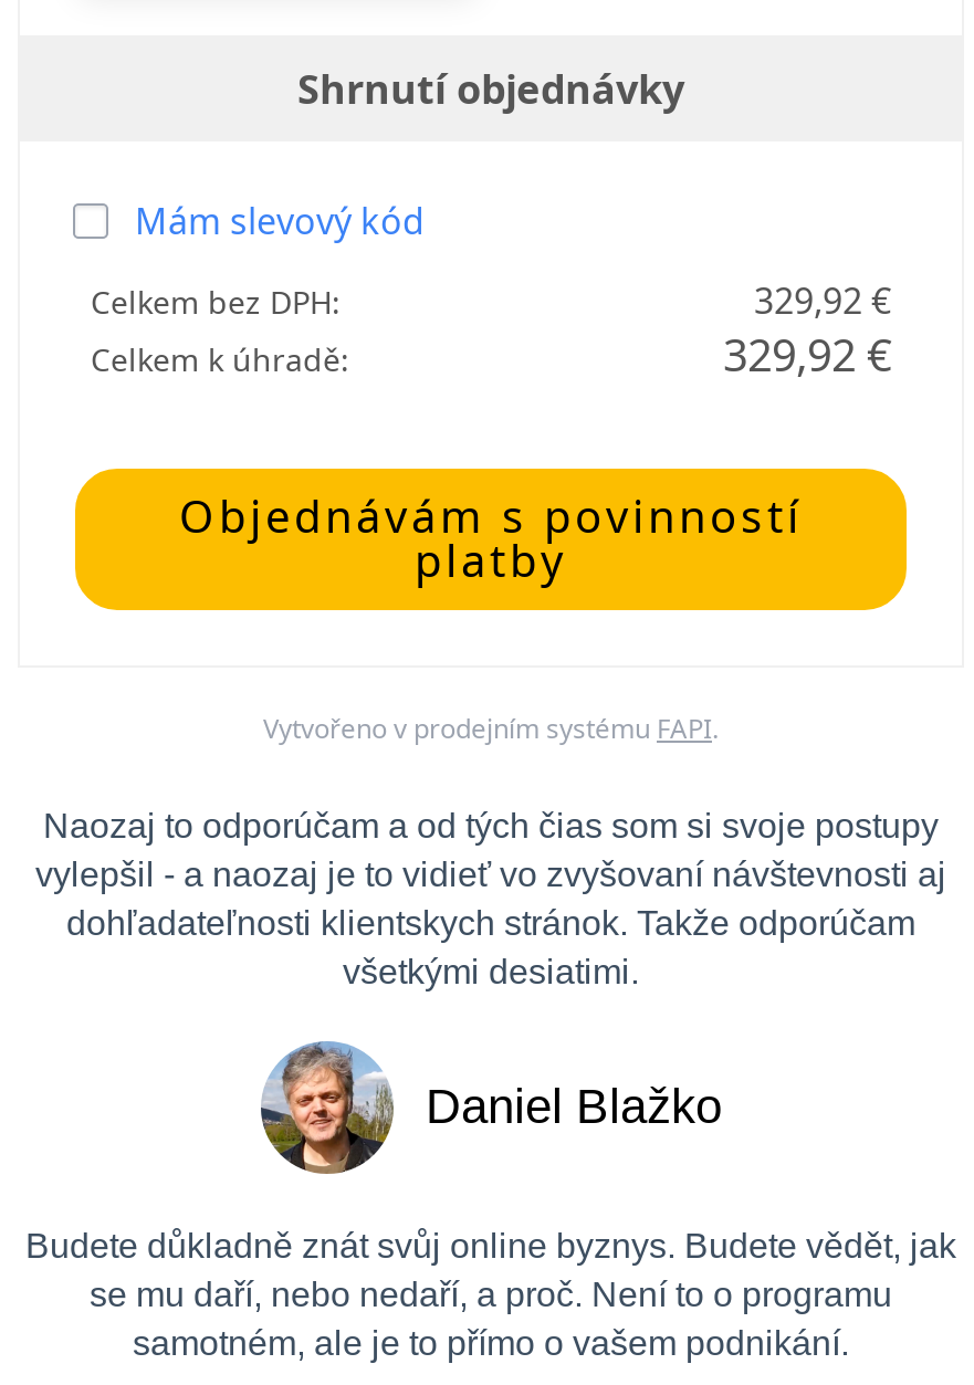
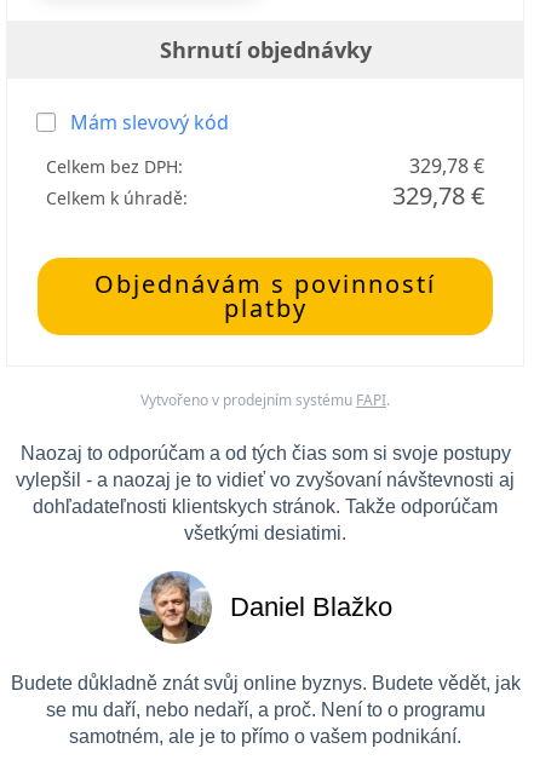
- 329,92 €
+ 329,78 €

- 329,92 €
+ 329,78 €
